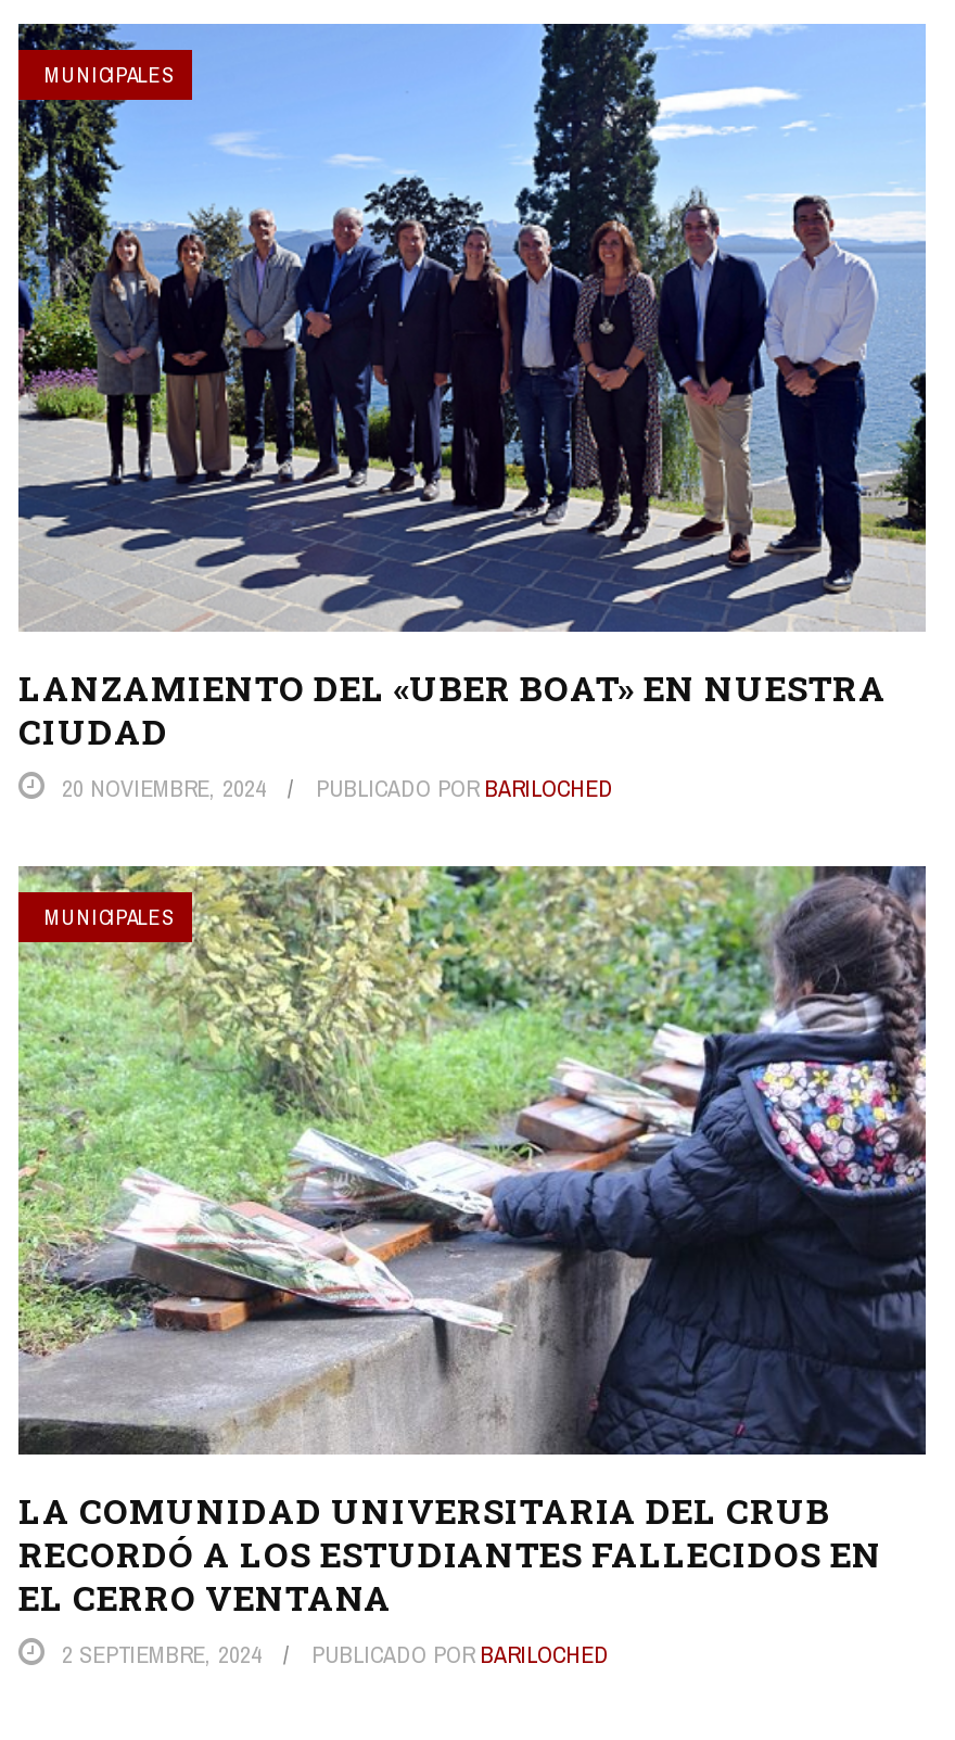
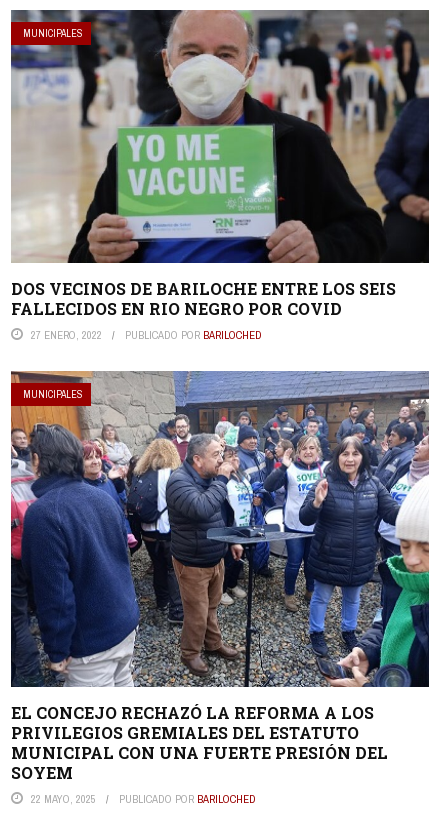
- [image]
- LANZAMIENTO DEL «UBER BOAT» EN NUESTRA
- CIUDAD
- 20 NOVIEMBRE, 2024
+ [image]
+ DOS VECINOS DE BARILOCHE ENTRE LOS SEIS
+ FALLECIDOS EN RIO NEGRO POR COVID
+ 27 ENERO, 2022

moved up: PUBLICADO POR BARILOCHED | MUNICIPALES

- [image]
- LA COMUNIDAD UNIVERSITARIA DEL CRUB
- RECORDÓ A LOS ESTUDIANTES FALLECIDOS EN
- EL CERRO VENTANA
- 2 SEPTIEMBRE, 2024
+ [image]
+ EL CONCEJO RECHAZÓ LA REFORMA A LOS
+ PRIVILEGIOS GREMIALES DEL ESTATUTO
+ MUNICIPAL CON UNA FUERTE PRESIÓN DEL
+ SOYEM
+ 22 MAYO, 2025
